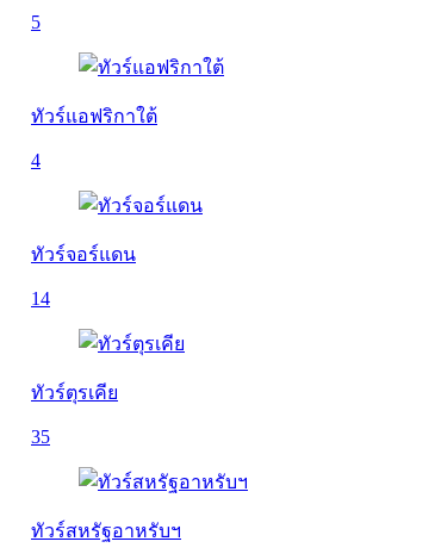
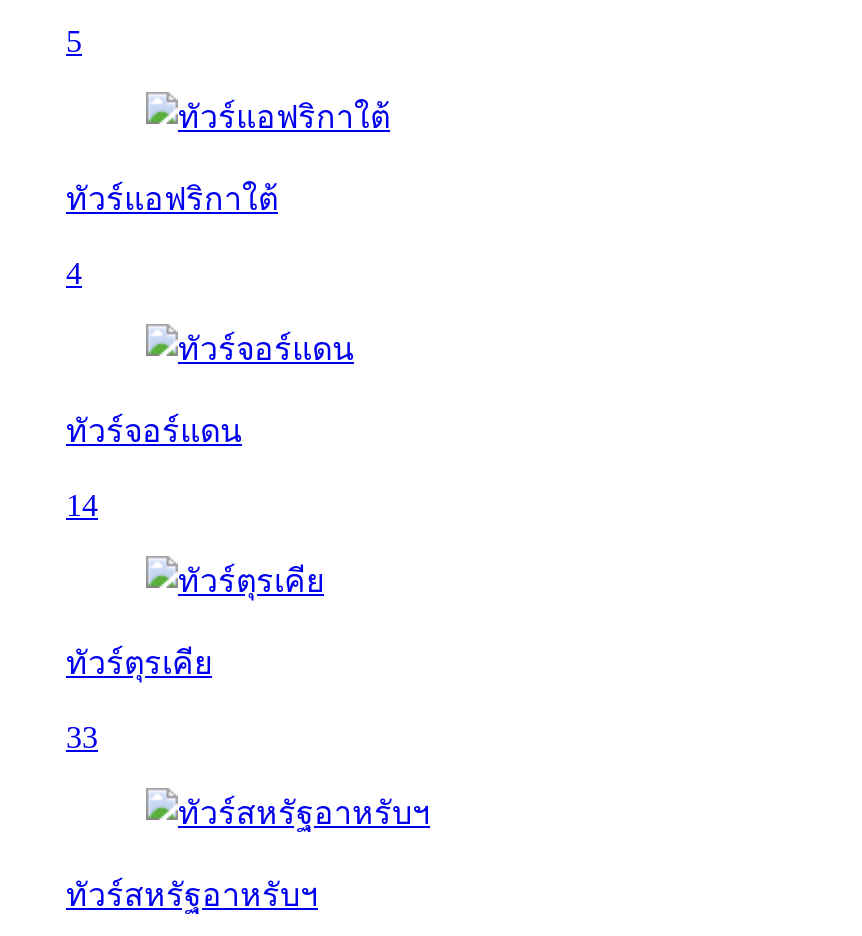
- 35
+ 33
